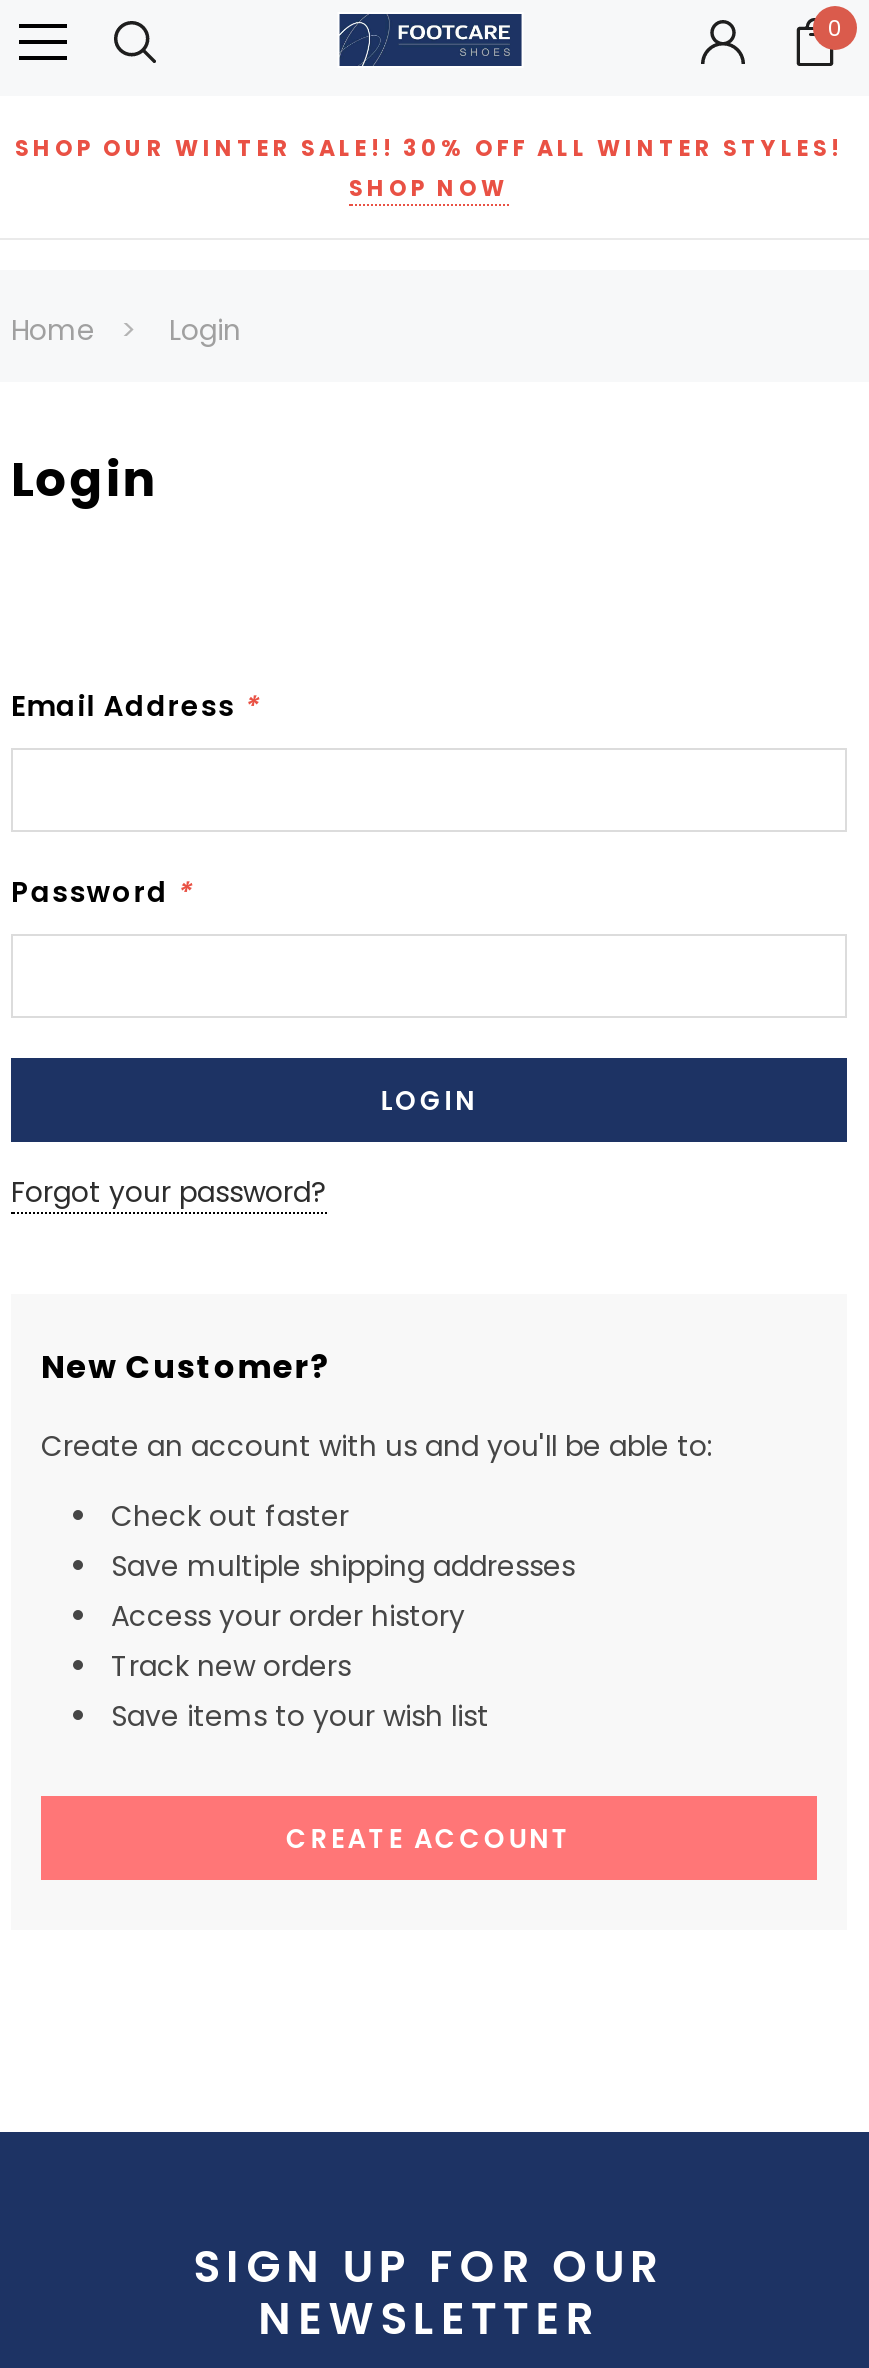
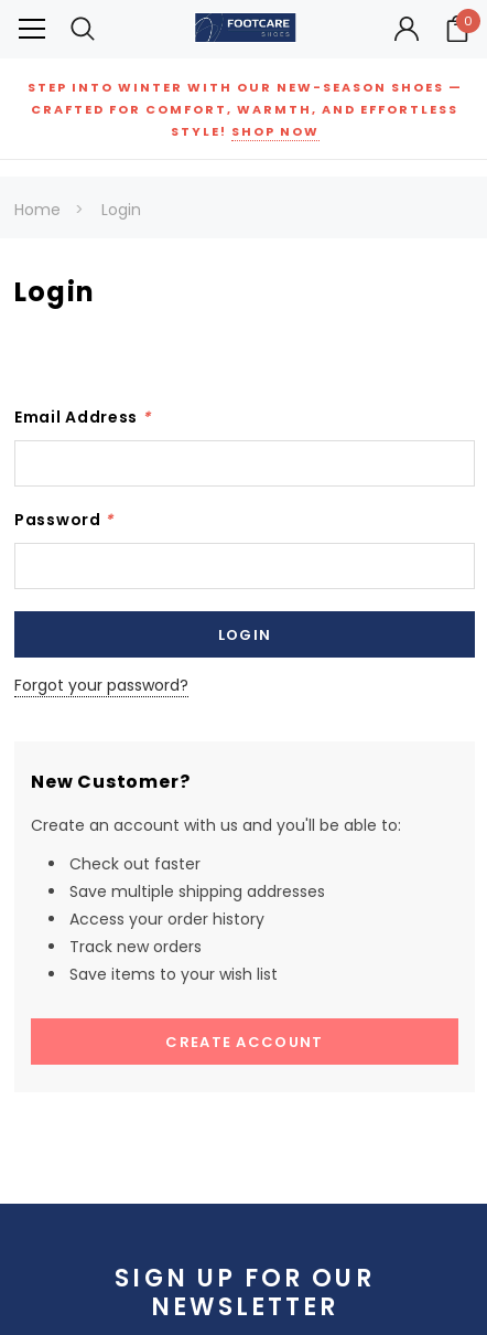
- SHOP OUR WINTER SALE!! 30% OFF ALL WINTER STYLES!
- SHOP NOW
+ STEP INTO WINTER WITH OUR NEW-SEASON SHOES —
+ CRAFTED FOR COMFORT, WARMTH, AND EFFORTLESS
+ STYLE! SHOP NOW
